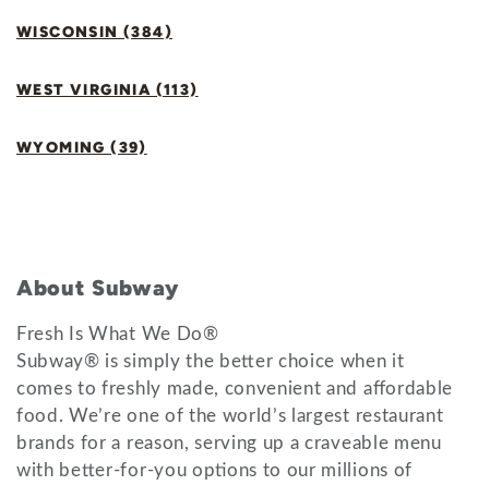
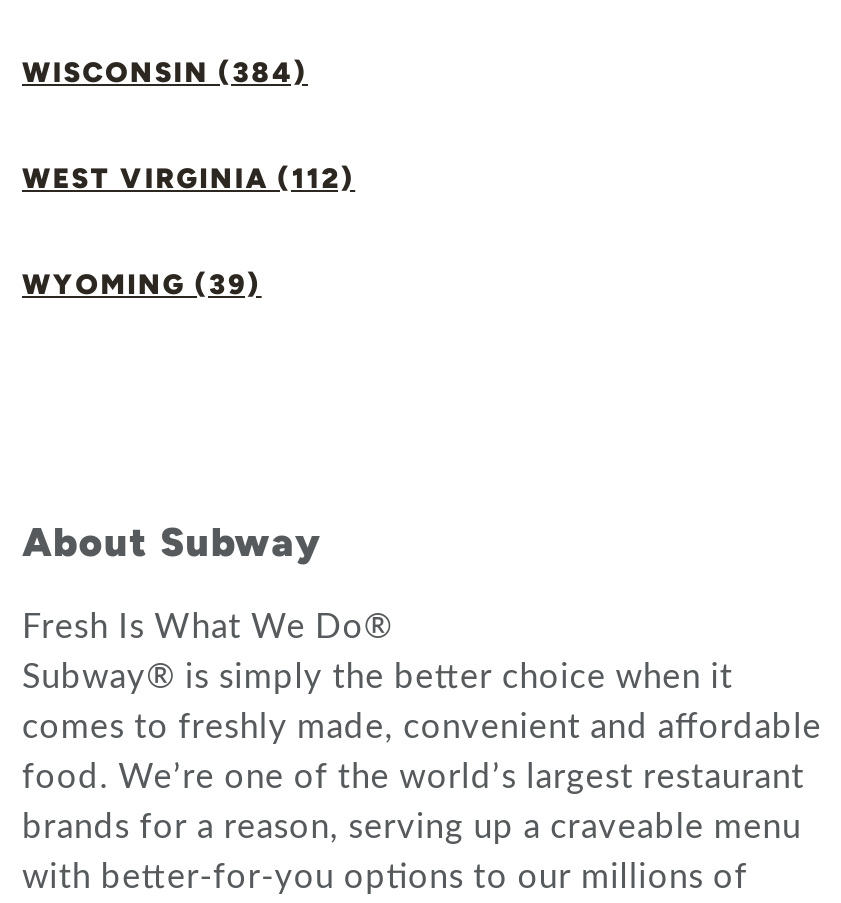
- WEST VIRGINIA (113)
+ WEST VIRGINIA (112)
